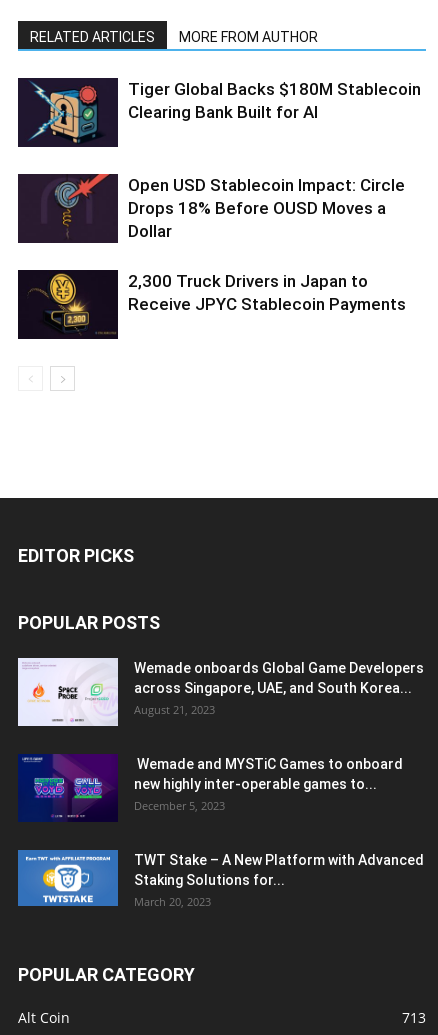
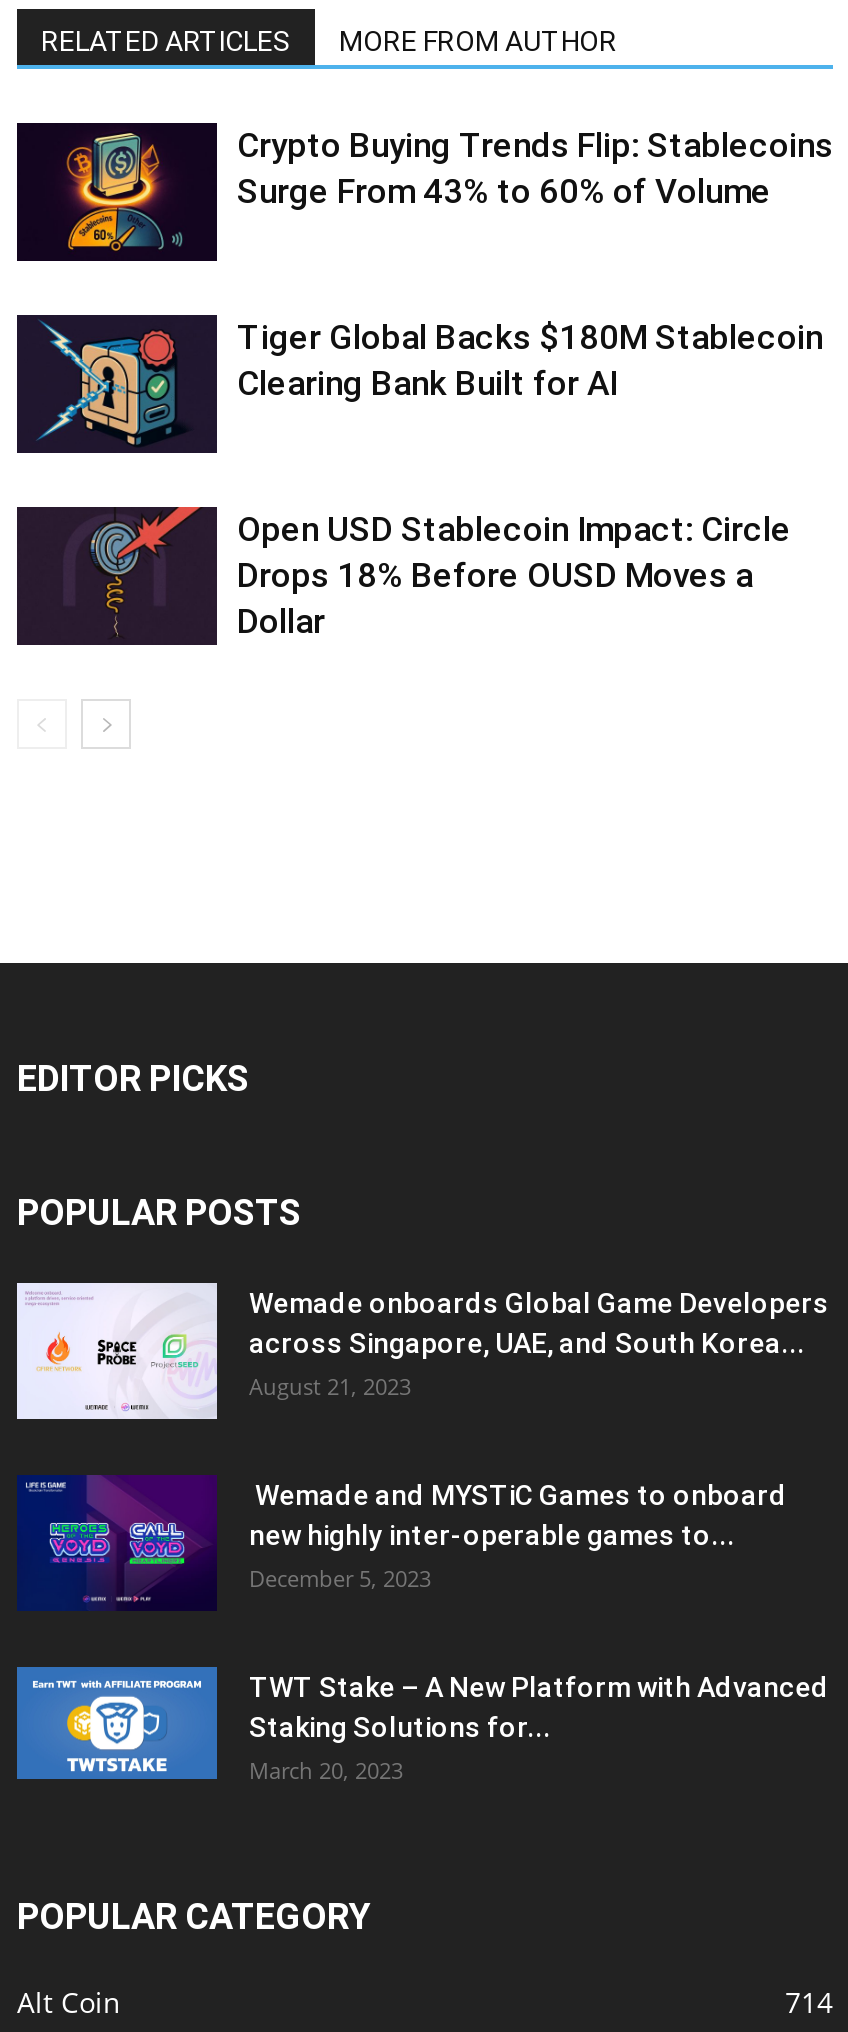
+ [image]
+ Crypto Buying Trends Flip: Stablecoins
+ Surge From 43% to 60% of Volume

moved down: [image] | Tiger Global Backs $180M Stablecoin | Clearing Bank Built for AI | Open USD Stablecoin Impact: Circle | Drops 18% Before OUSD Moves a | Dollar

- [image]
- 2,300 Truck Drivers in Japan to
- Receive JPYC Stablecoin Payments

- 713
+ 714
